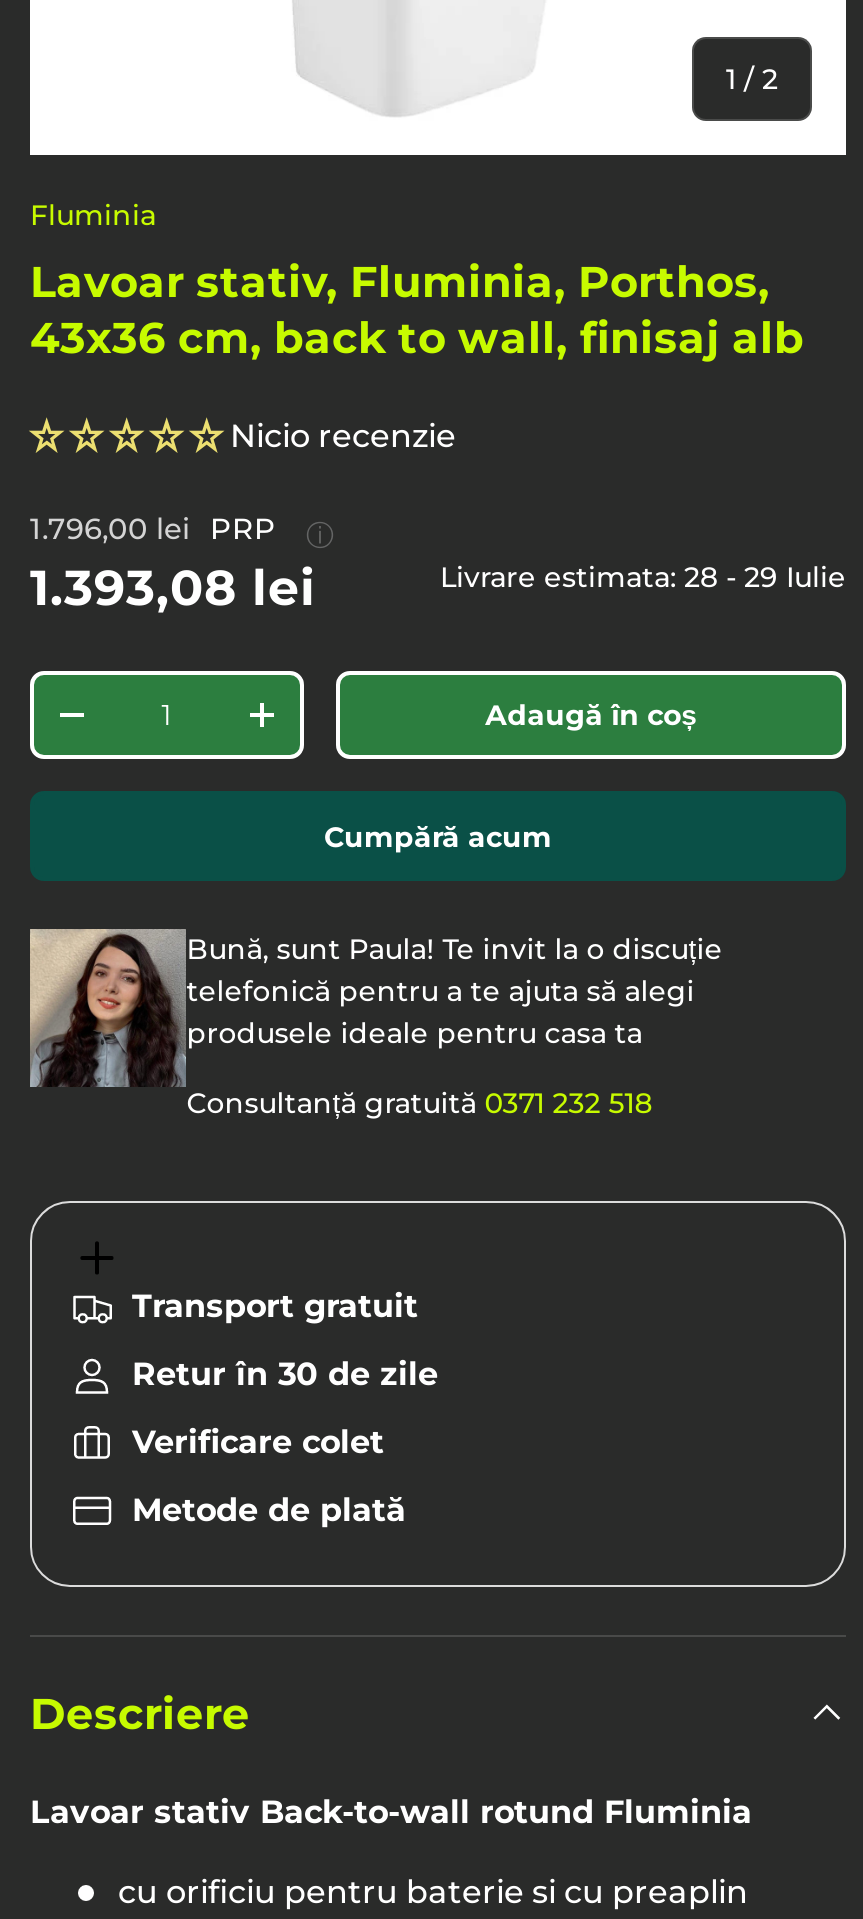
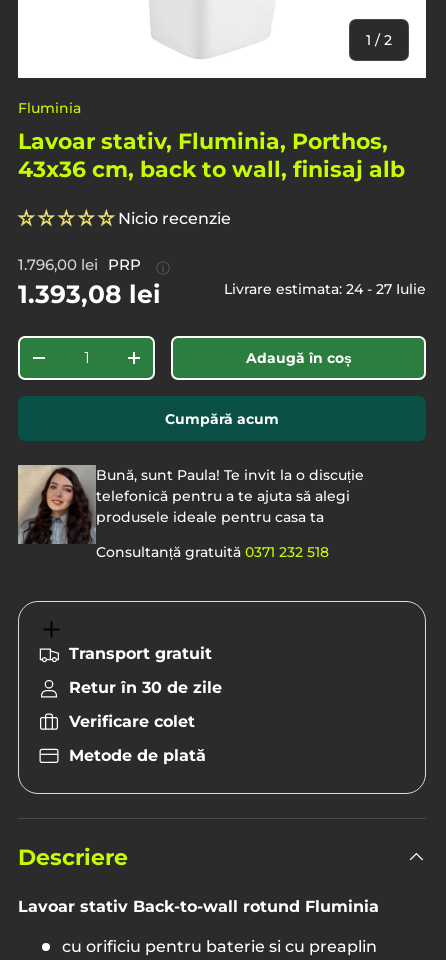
- Livrare estimata: 28 - 29 Iulie
+ Livrare estimata: 24 - 27 Iulie
